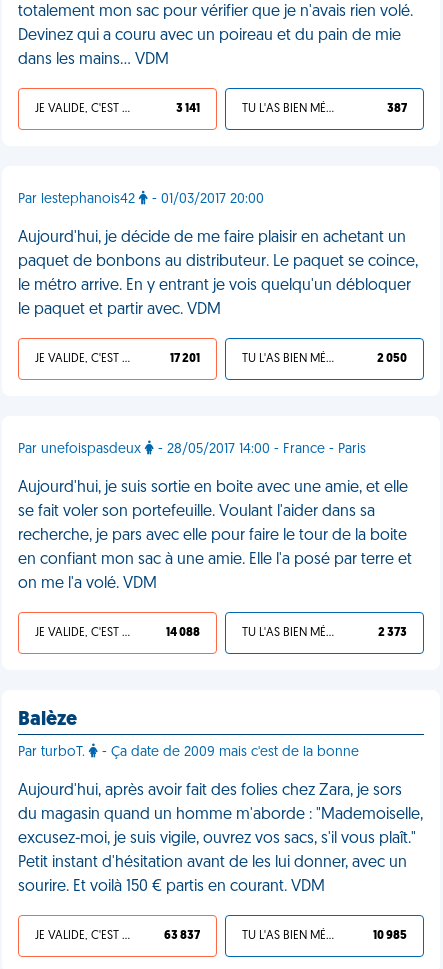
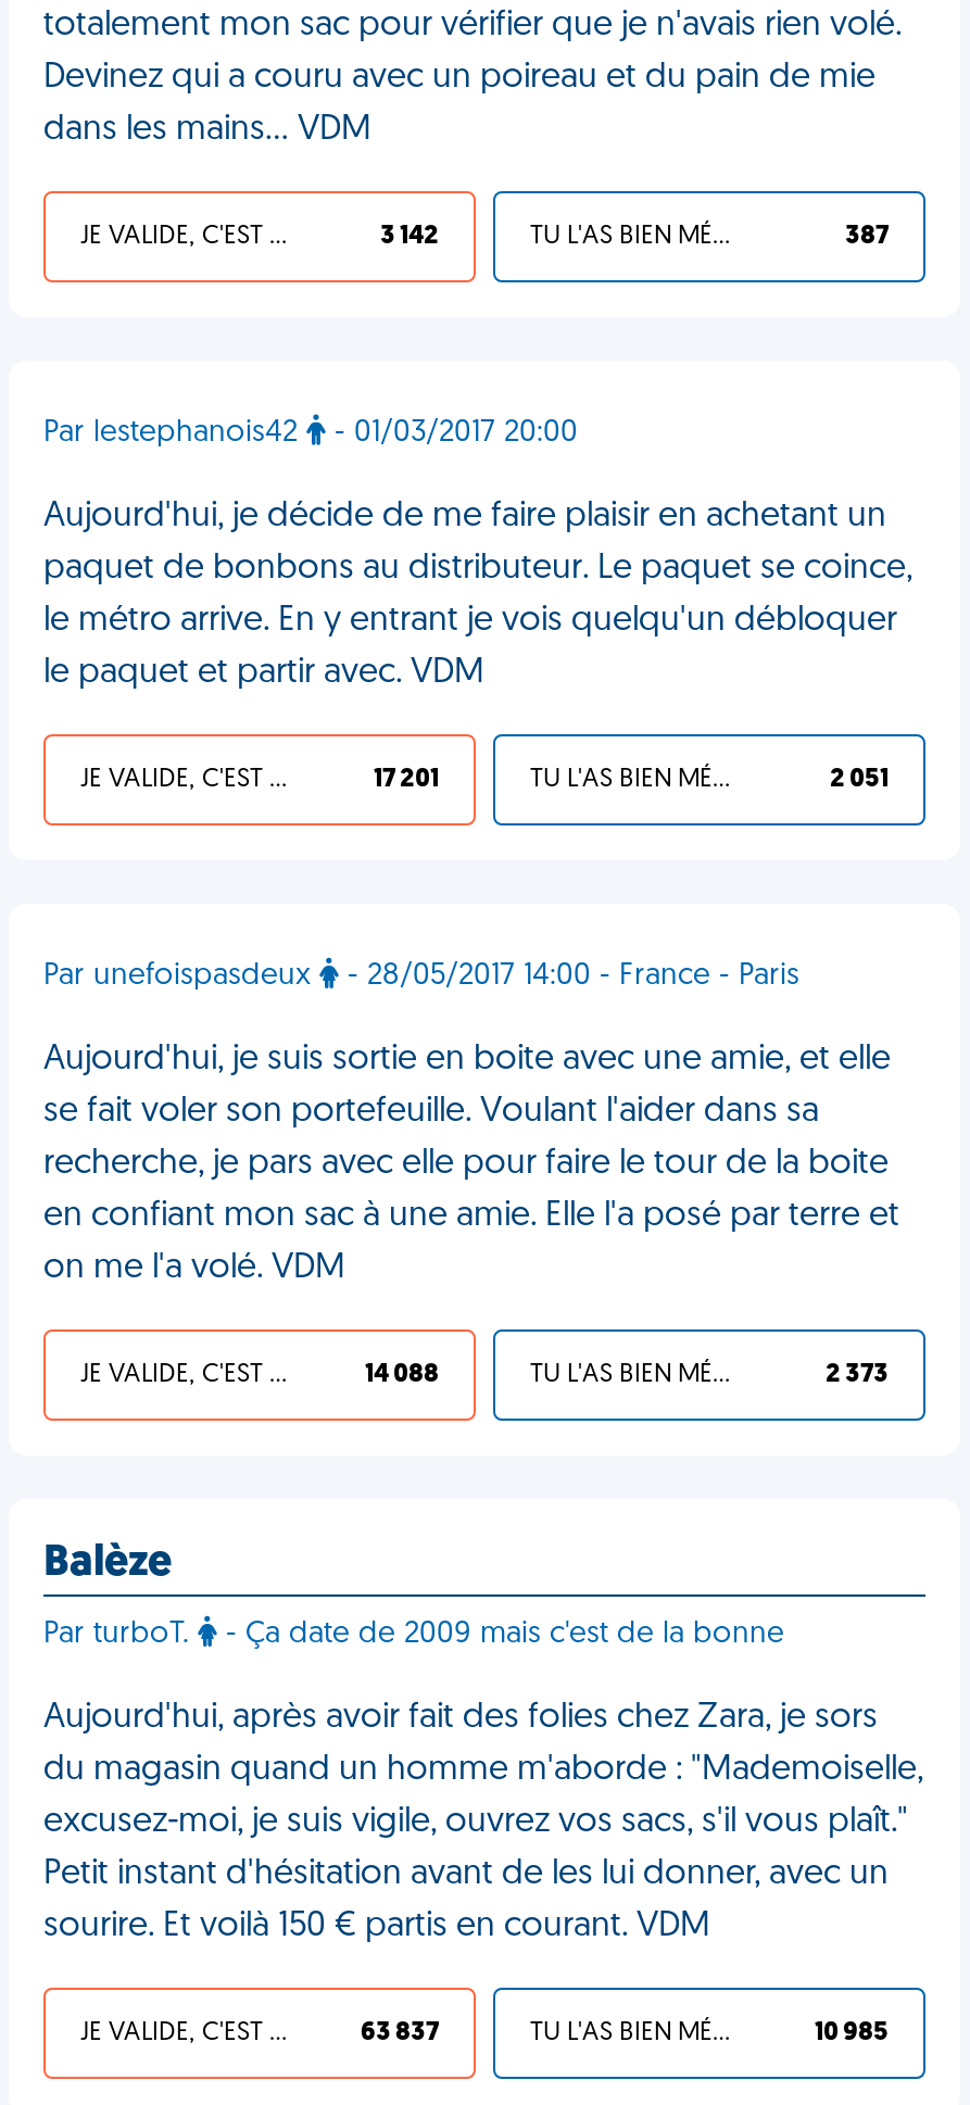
- 3 141
+ 3 142

- 2 050
+ 2 051
